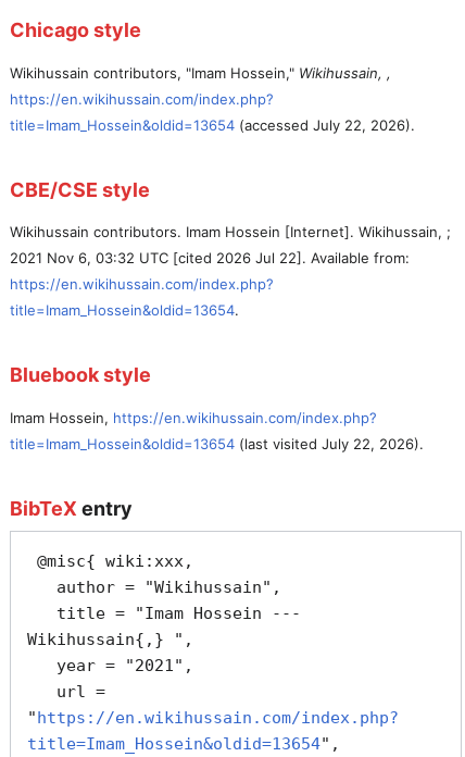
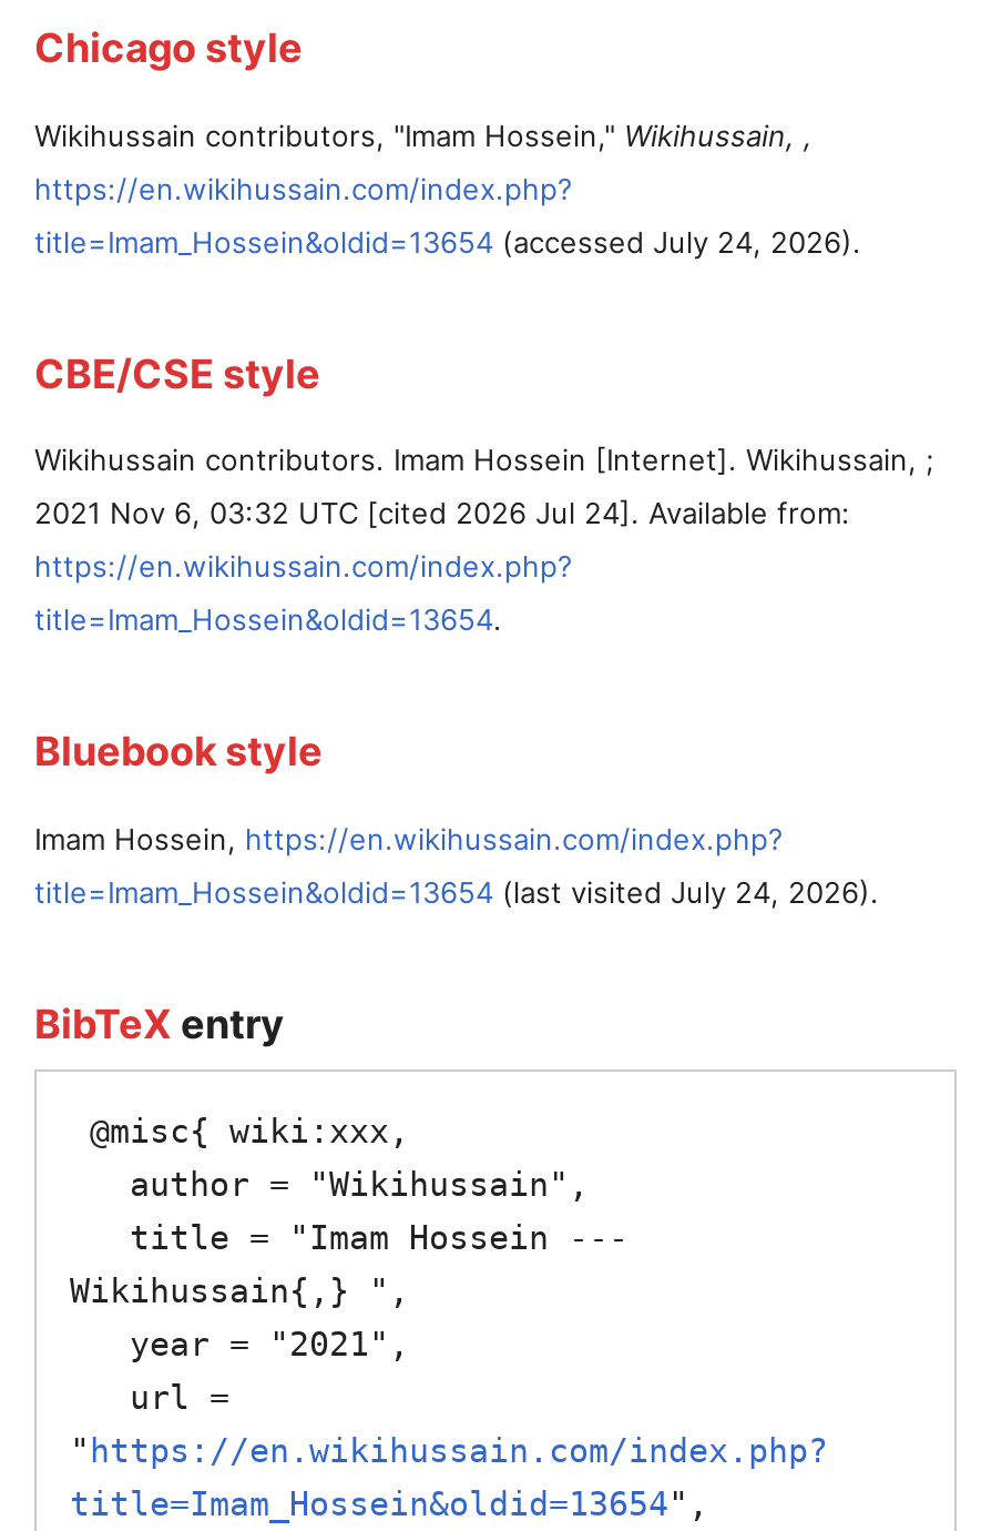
- title=Imam_Hossein&oldid=13654 (accessed July 22, 2026).
+ title=Imam_Hossein&oldid=13654 (accessed July 24, 2026).

- 2021 Nov 6, 03:32 UTC [cited 2026 Jul 22]. Available from:
+ 2021 Nov 6, 03:32 UTC [cited 2026 Jul 24]. Available from:

- title=Imam_Hossein&oldid=13654 (last visited July 22, 2026).
+ title=Imam_Hossein&oldid=13654 (last visited July 24, 2026).
